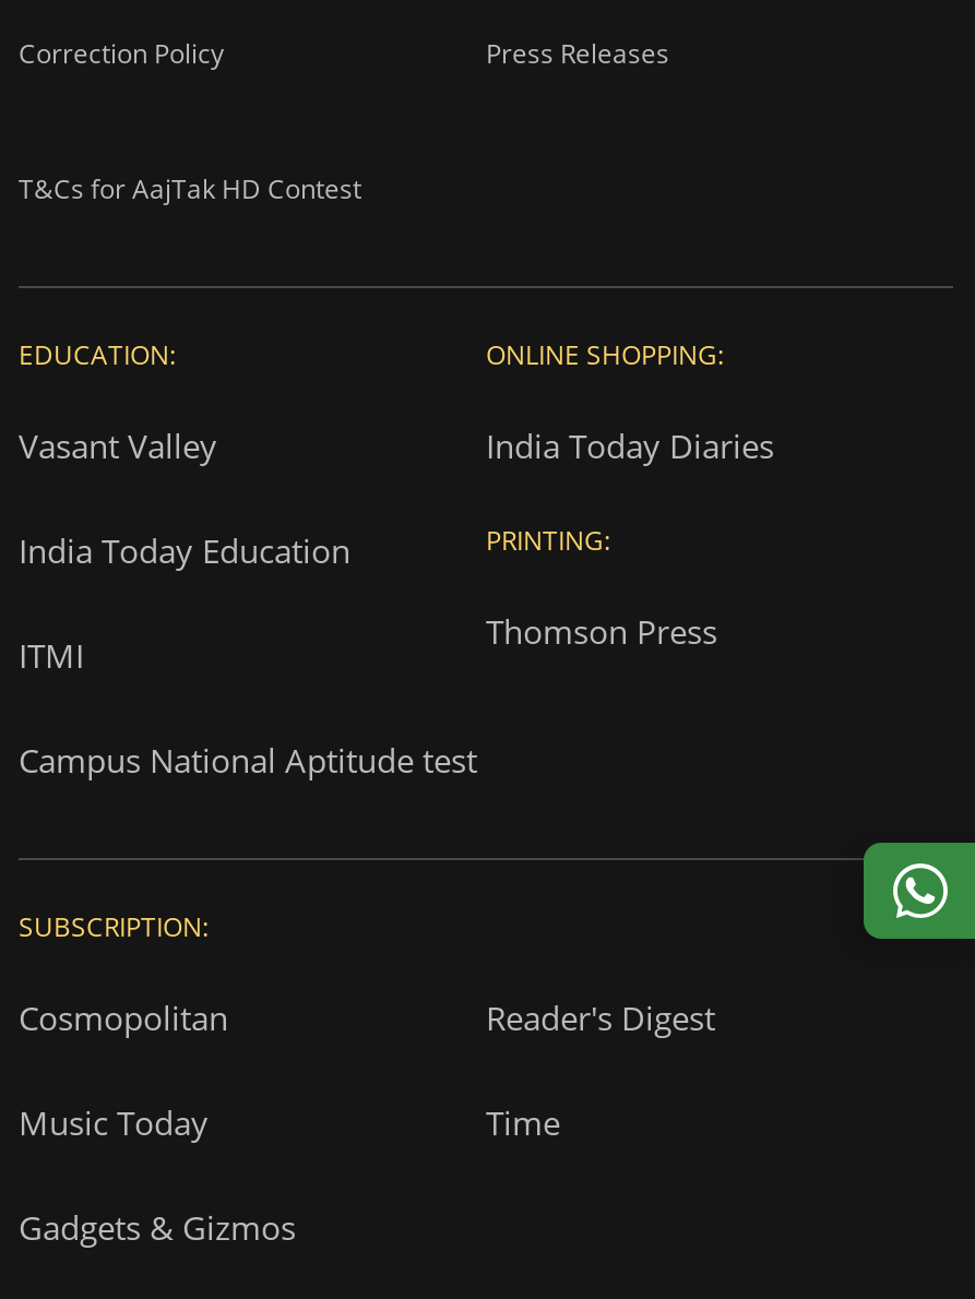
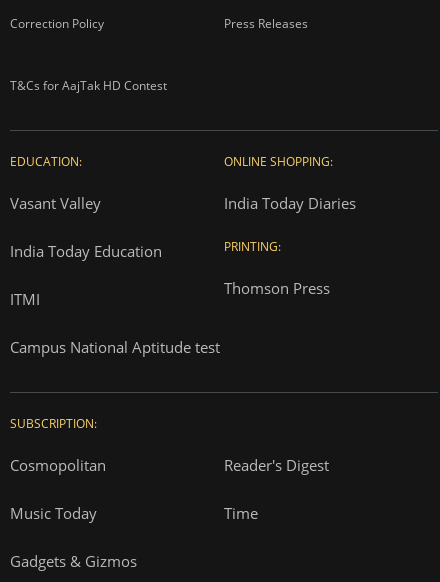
- [image]
